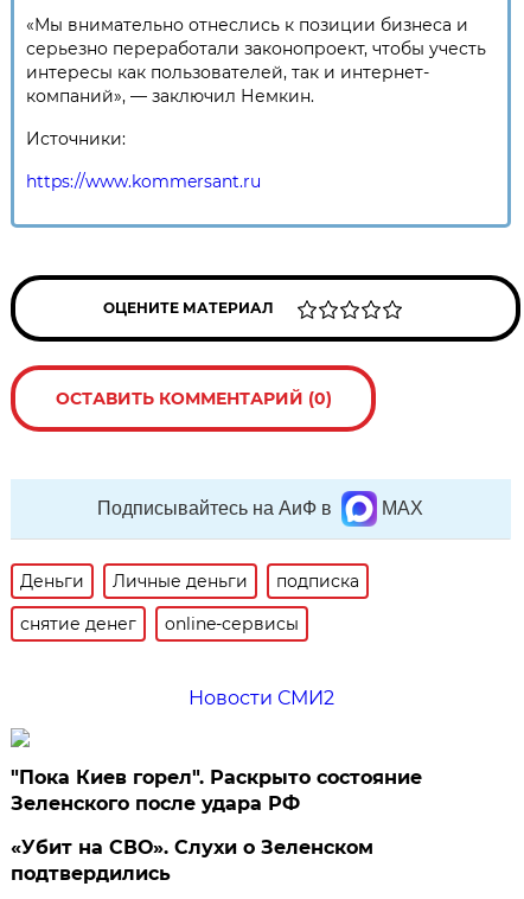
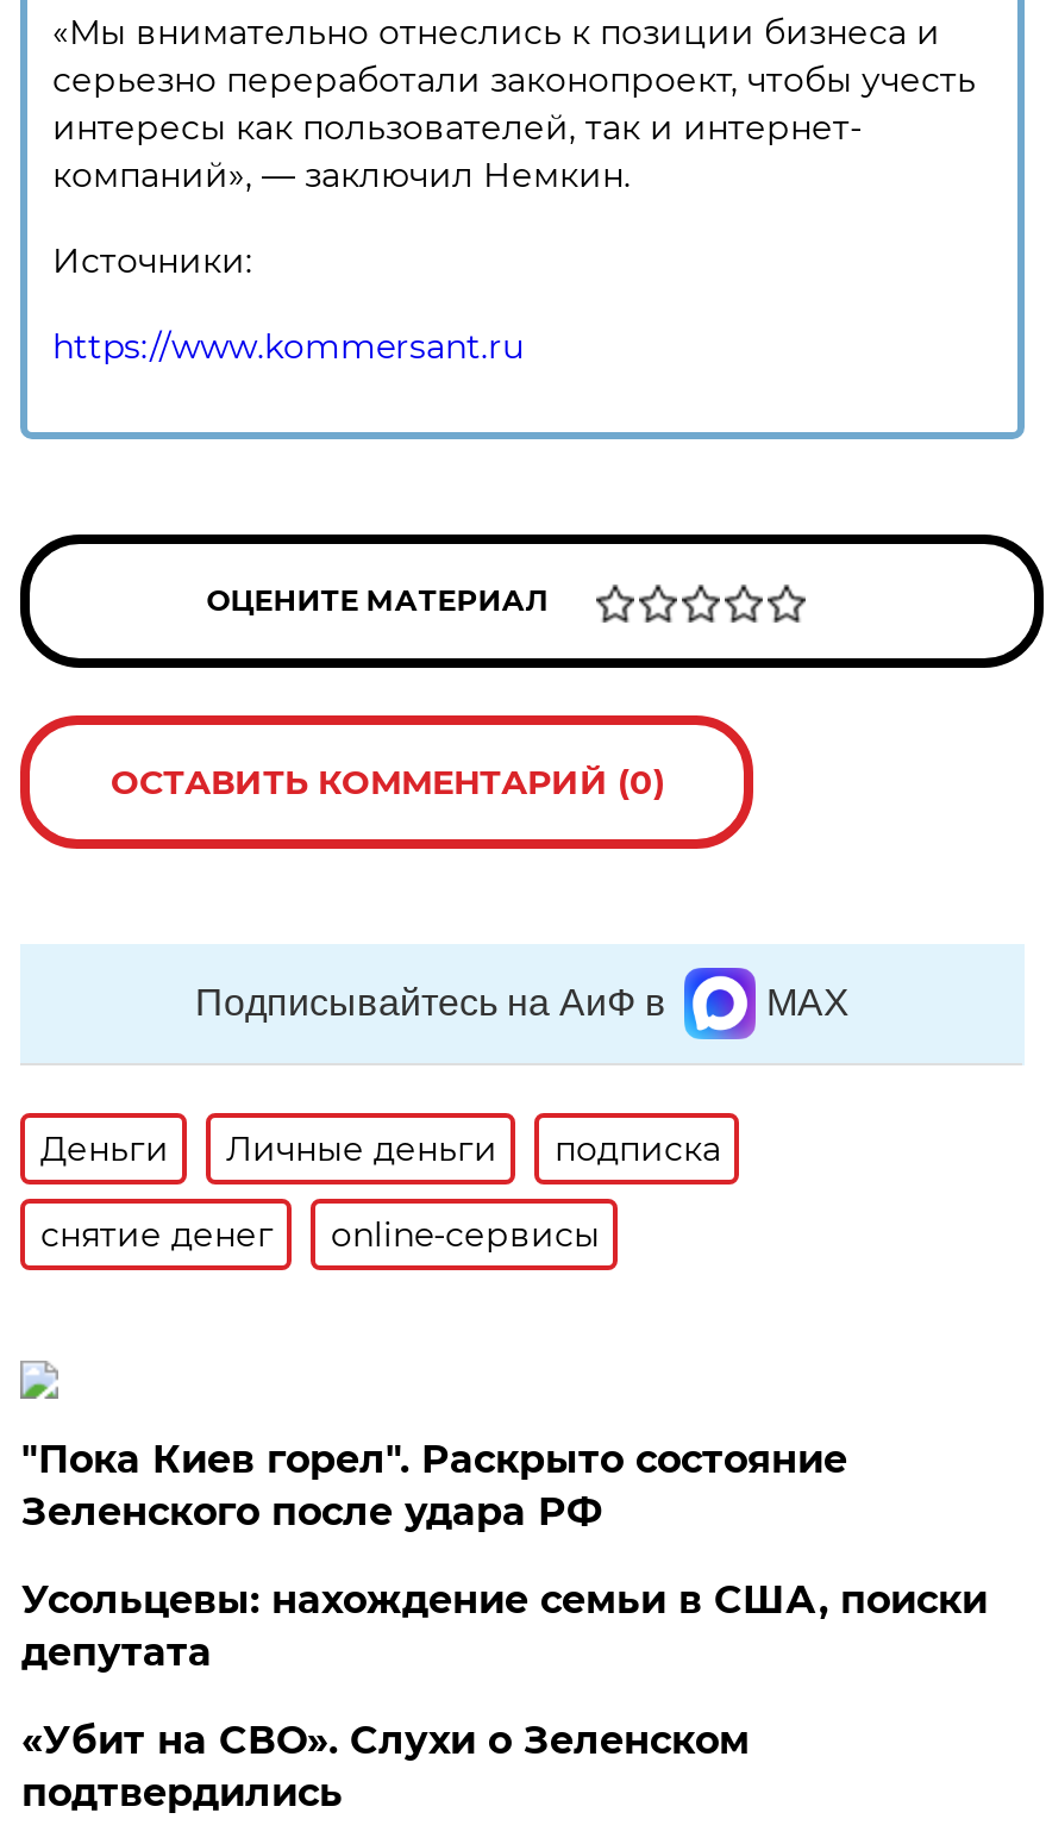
- Новости СМИ2

moved up: "Пока Киев горел". Раскрыто состояние | Зеленского после удара РФ

+ Усольцевы: нахождение семьи в США, поиски
+ депутата
